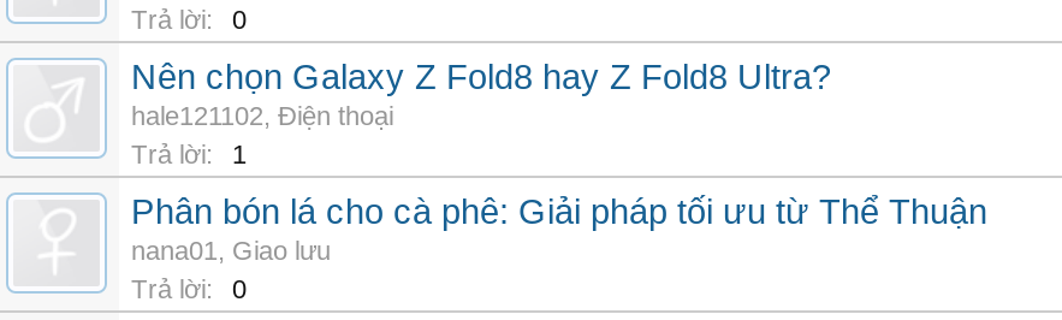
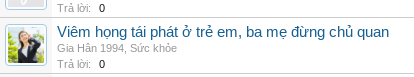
+ [image]

- Nên chọn Galaxy Z Fold8 hay Z Fold8 Ultra?
- hale121102, Điện thoại
- Trả lời:
- 1
- Phân bón lá cho cà phê: Giải pháp tối ưu từ Thể Thuận
- nana01, Giao lưu
+ Viêm họng tái phát ở trẻ em, ba mẹ đừng chủ quan
+ Gia Hân 1994, Sức khỏe
